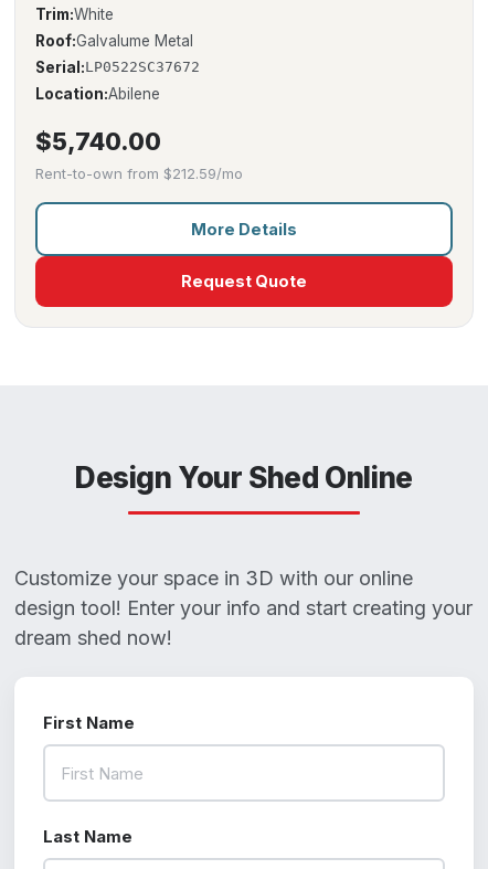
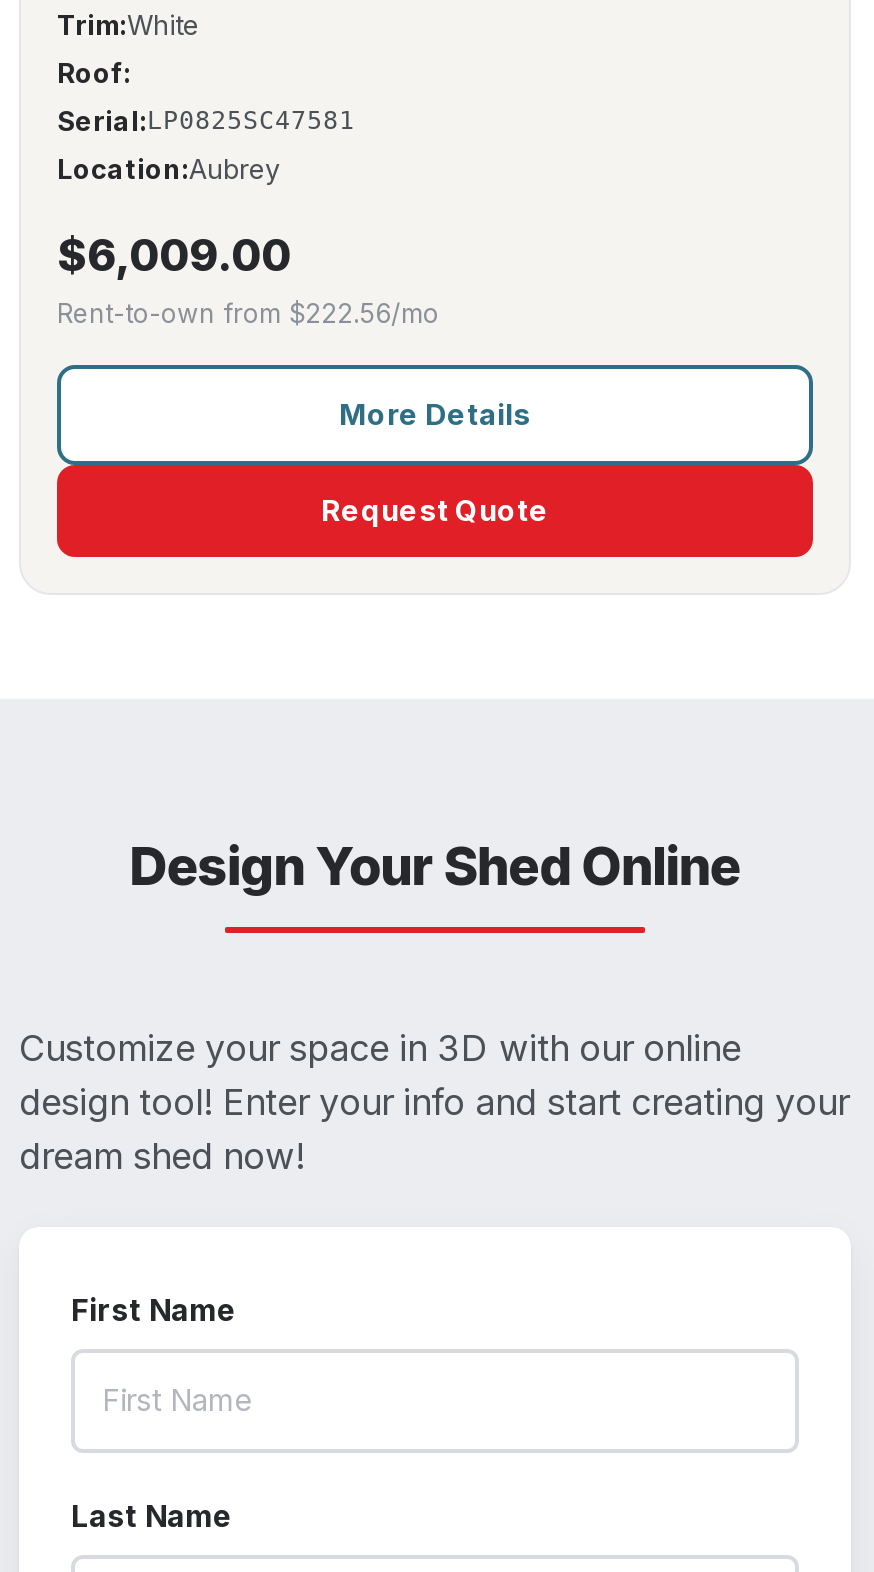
- Roof:Galvalume Metal
+ Roof:

- Serial:LP0522SC37672
+ Serial:LP0825SC47581

- Location:Abilene
+ Location:Aubrey

- $5,740.00
- Rent-to-own from $212.59/mo
+ $6,009.00
+ Rent-to-own from $222.56/mo
